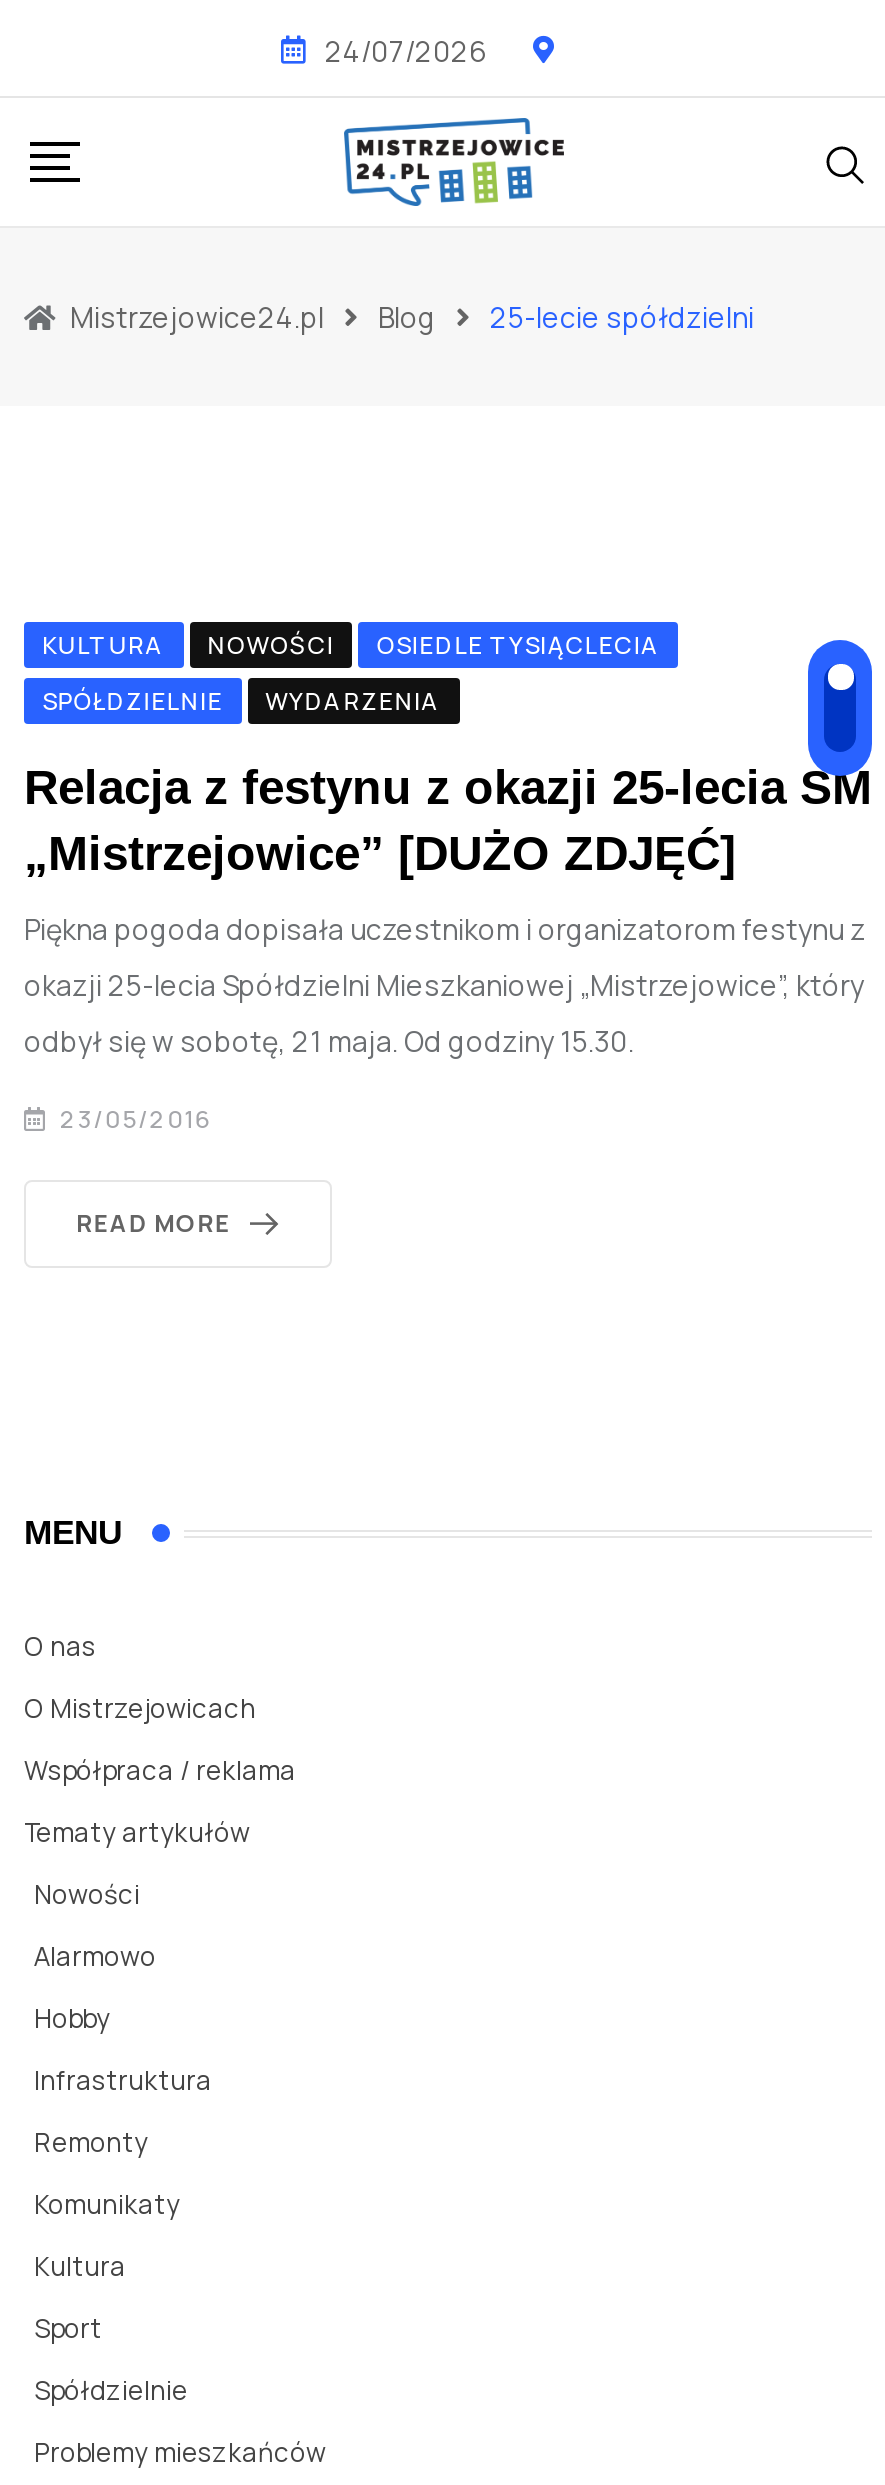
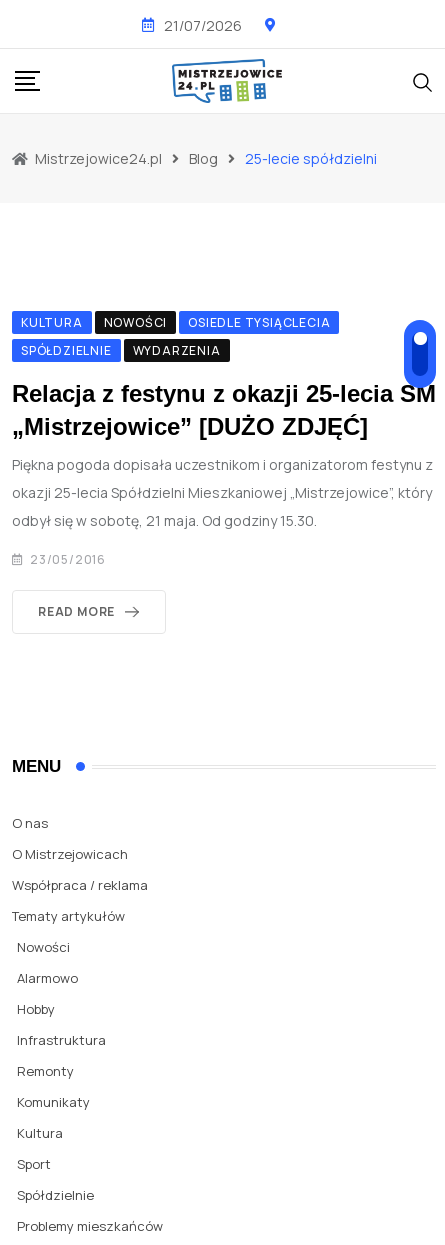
- 24/07/2026
+ 21/07/2026
